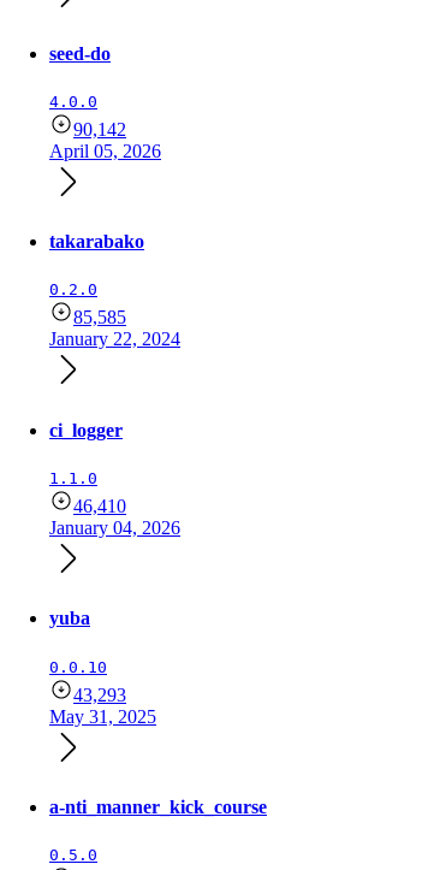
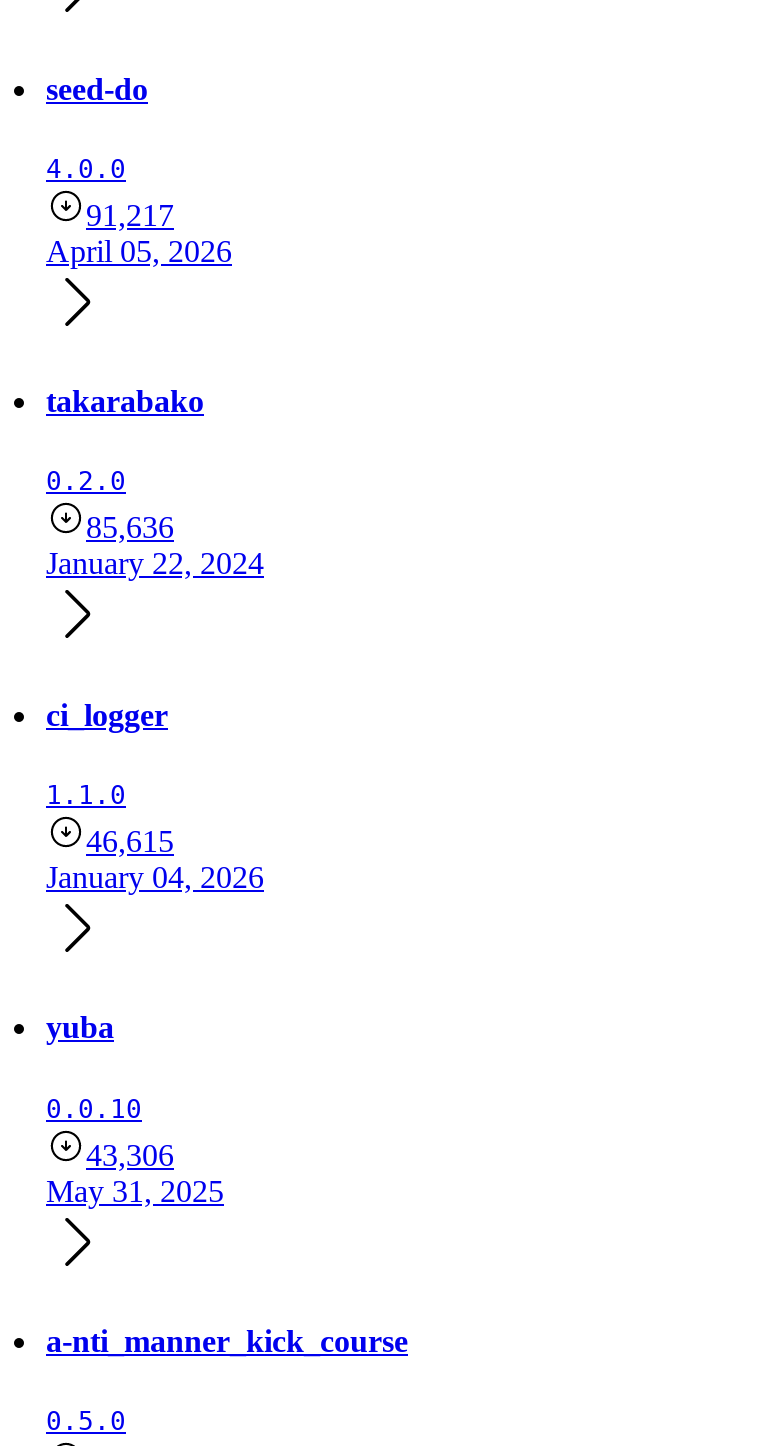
- 90,142
+ 91,217

- 85,585
+ 85,636

- 46,410
+ 46,615

- 43,293
+ 43,306
